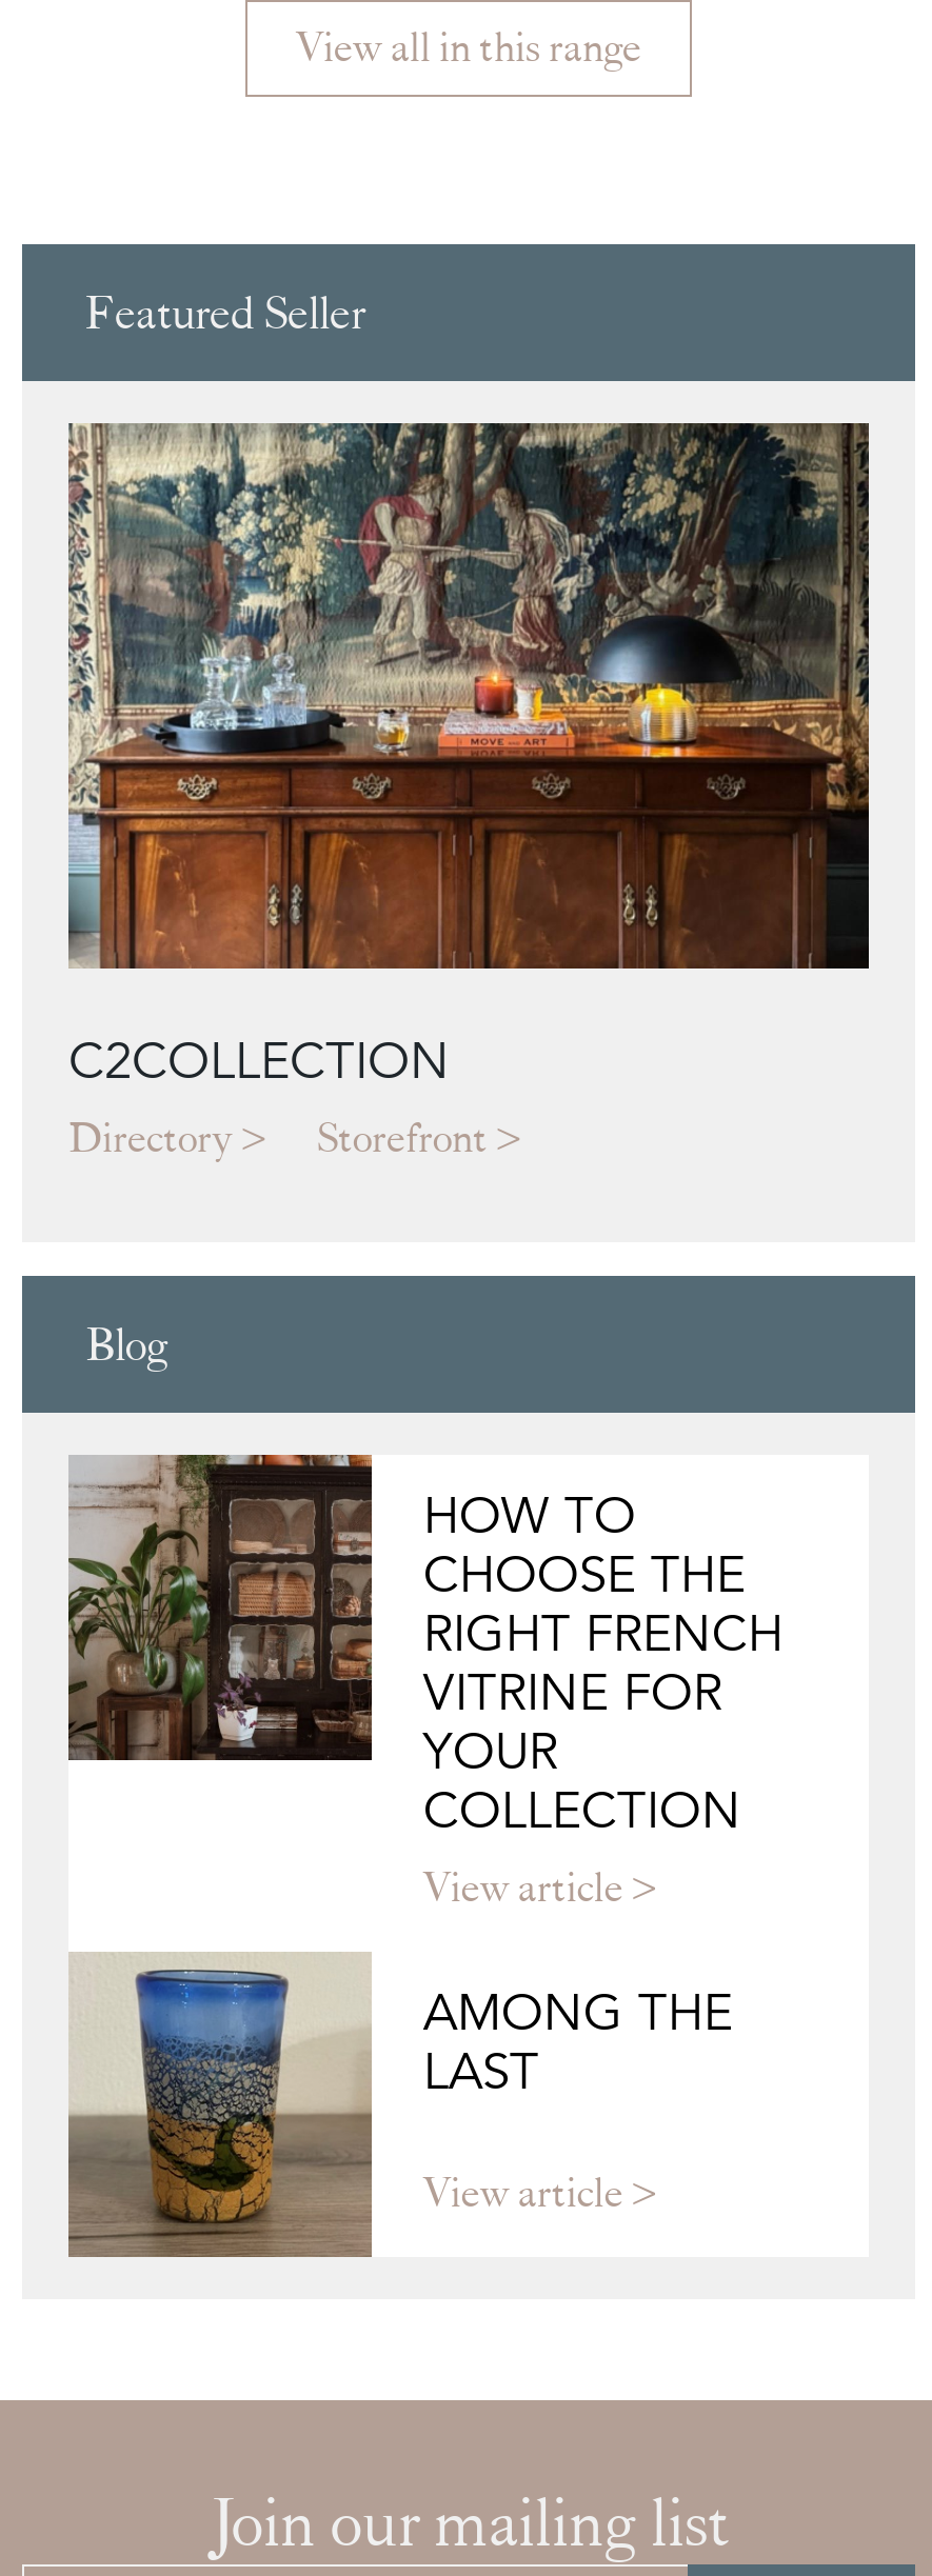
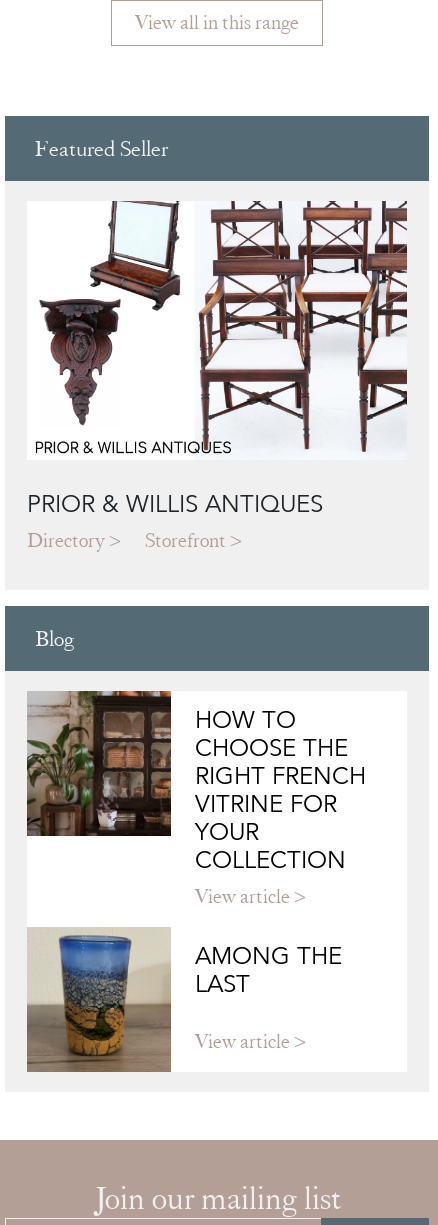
- [image]
- C2COLLECTION
+ [image]
+ PRIOR & WILLIS ANTIQUES
